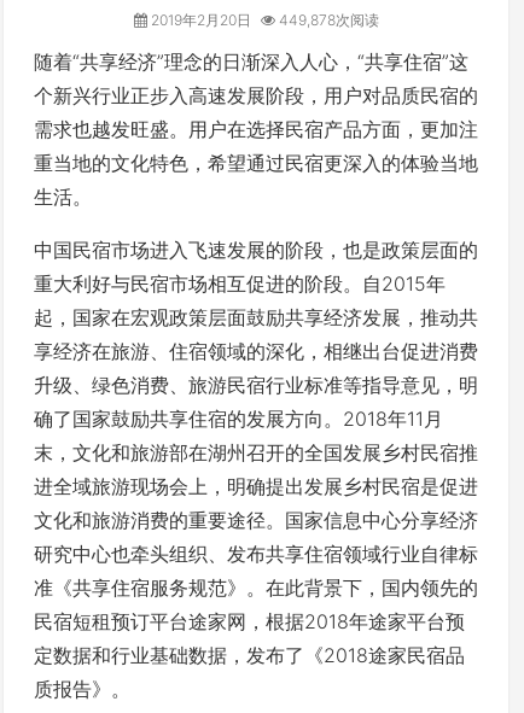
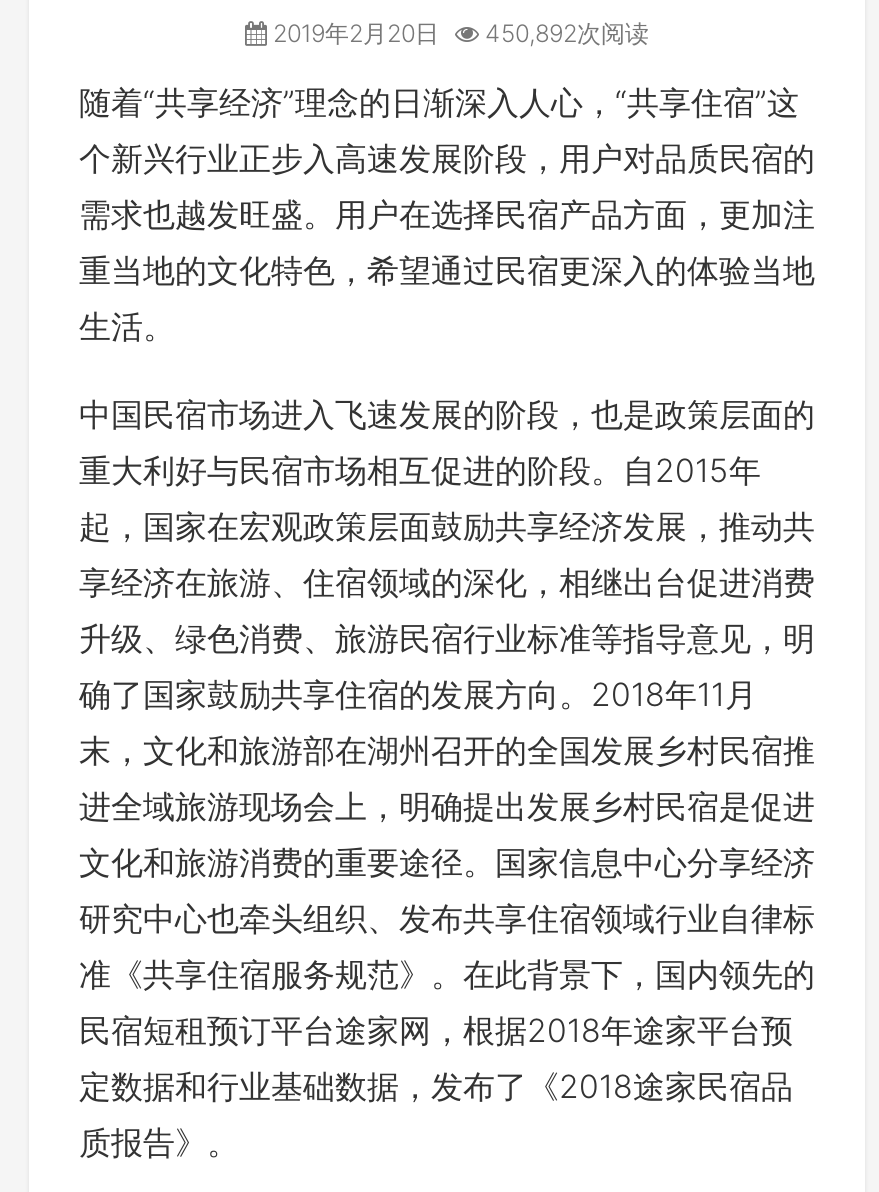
- 2019年2月20日 449,878次阅读
+ 2019年2月20日 450,892次阅读
